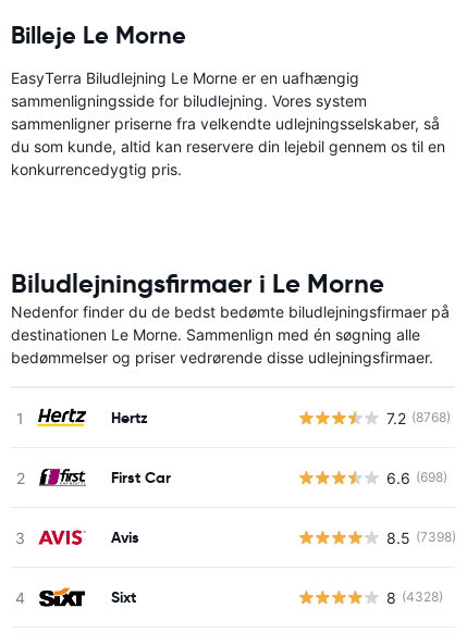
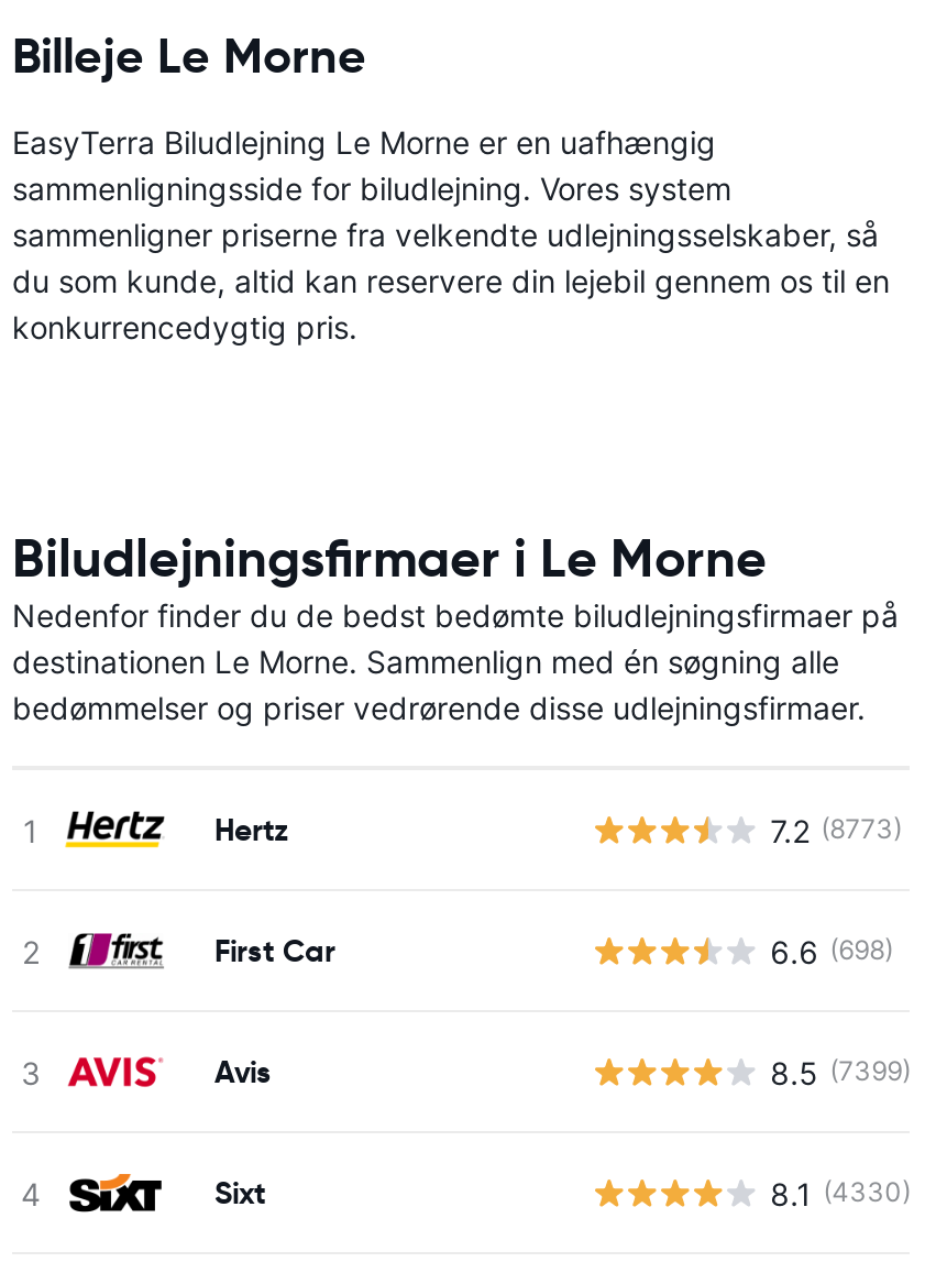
- 7.2 (8768)
+ 7.2 (8773)

- 8.5 (7398)
+ 8.5 (7399)

- 8 (4328)
+ 8.1 (4330)
